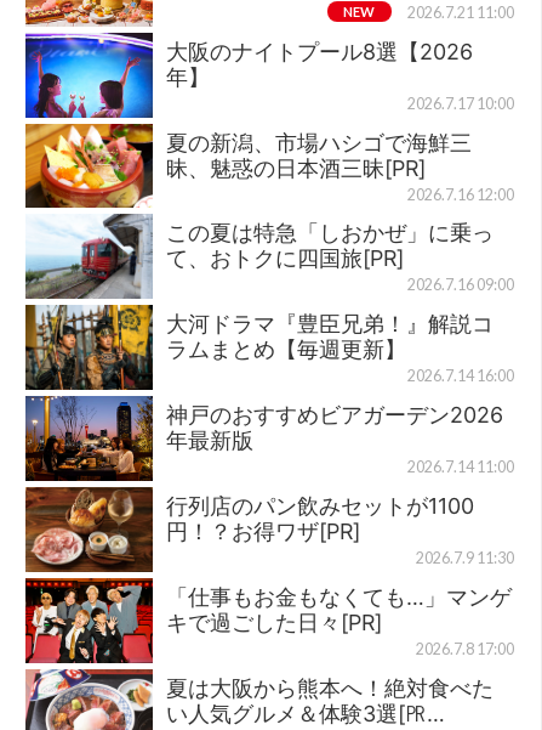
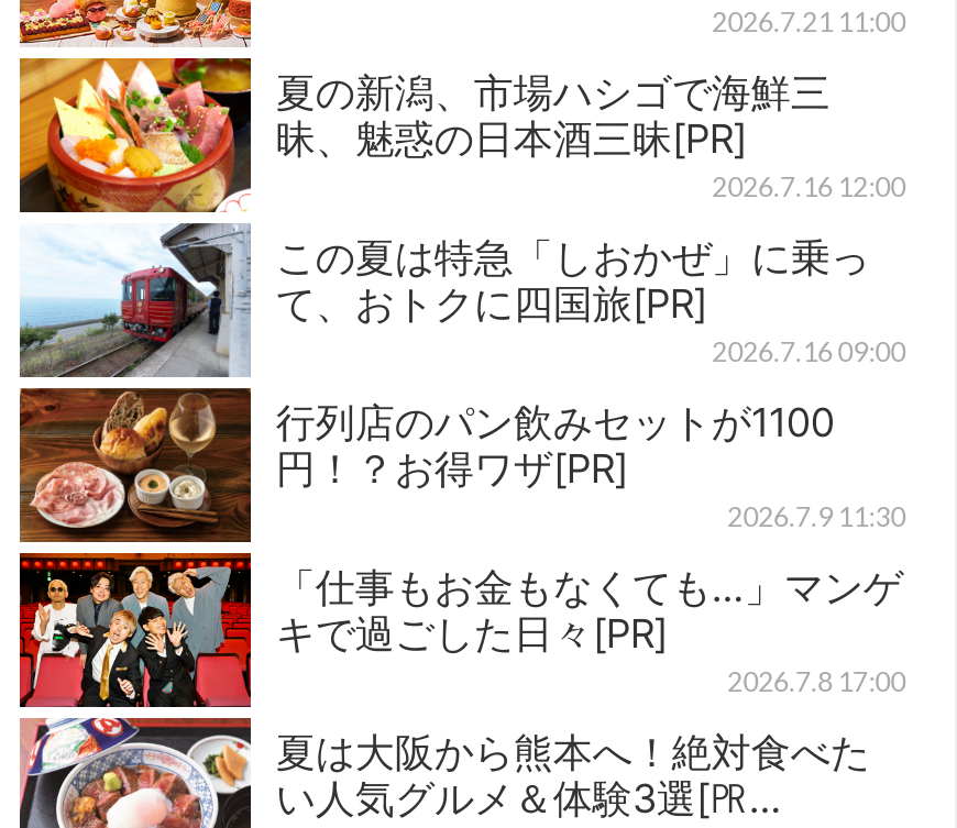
- NEW

- [image]
- 大阪のナイトプール8選【2026
- 年】
- 2026.7.17 10:00

- [image]
- 大河ドラマ『豊臣兄弟！』解説コ
- ラムまとめ【毎週更新】
- 2026.7.14 16:00
- 神戸のおすすめビアガーデン2026
- 年最新版
- 2026.7.14 11:00
